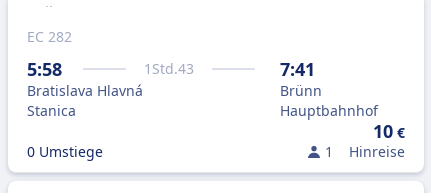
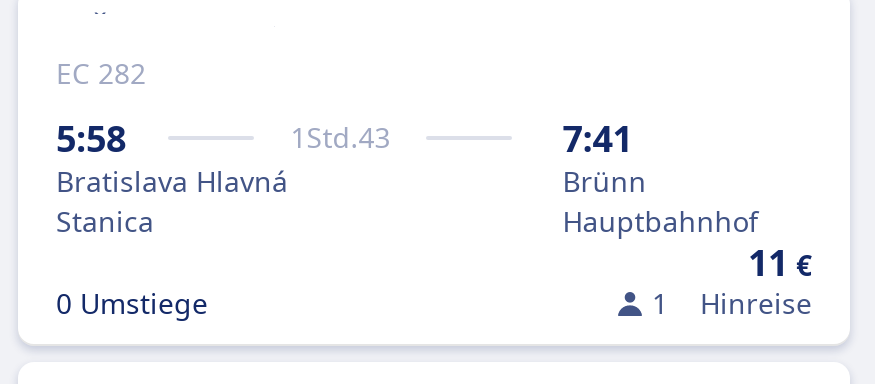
- 10 €
+ 11 €
